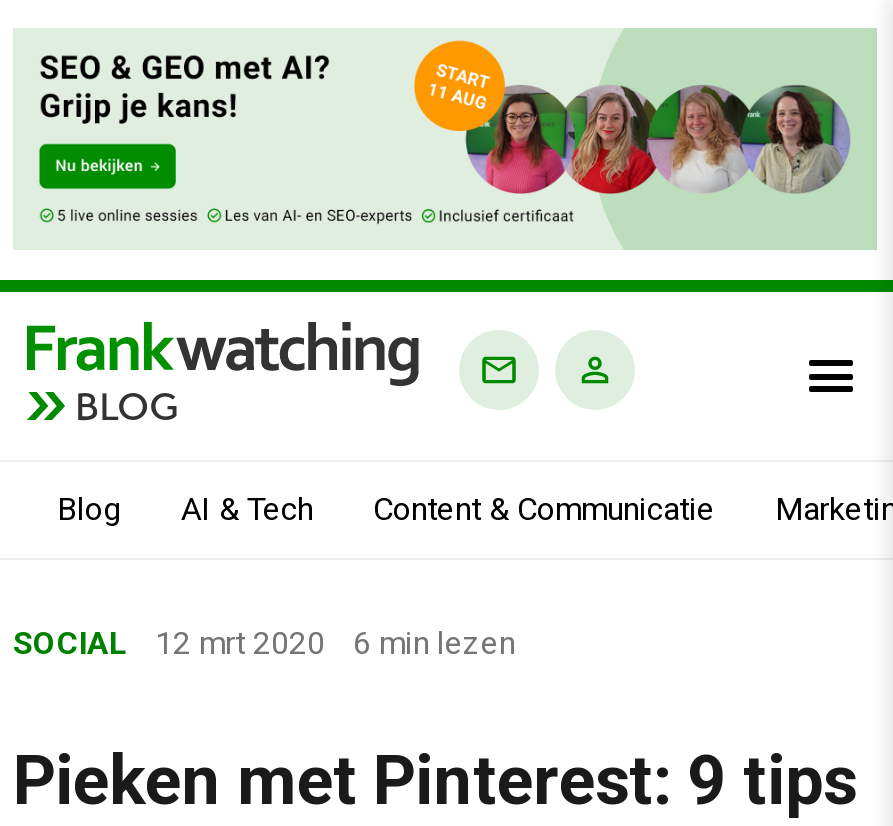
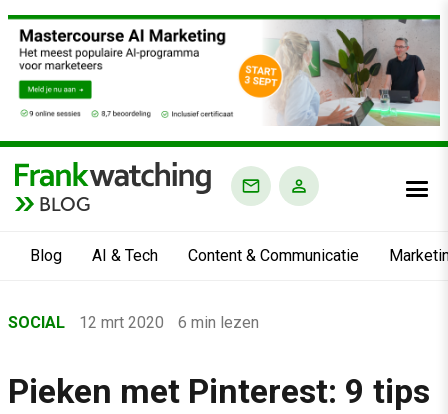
- [image]
+ [image]
